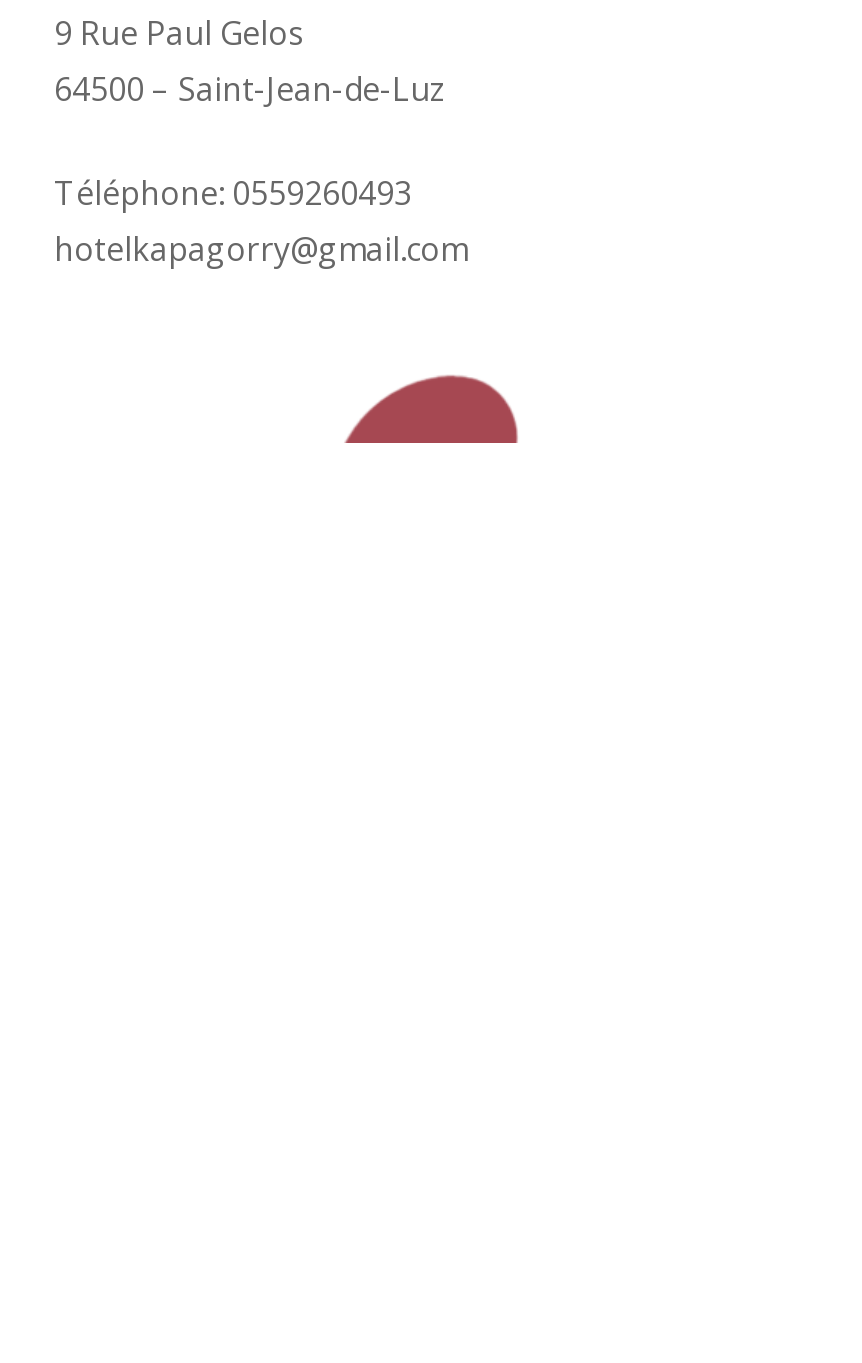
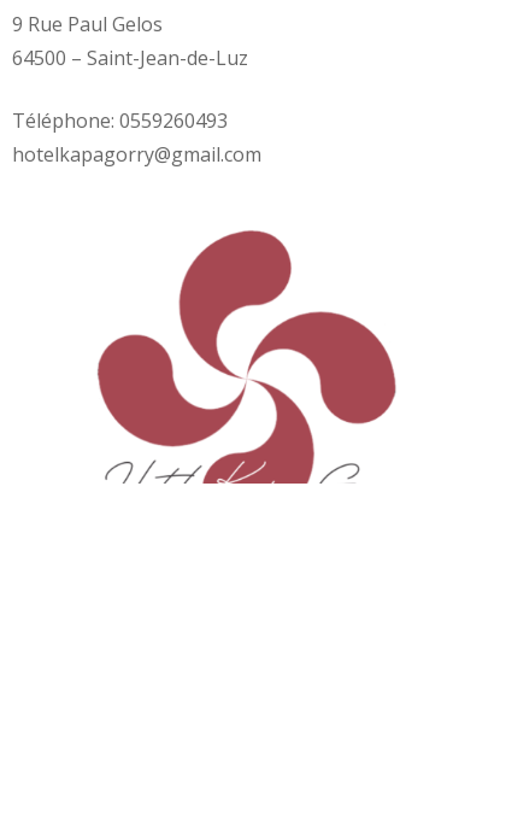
+ [image]
